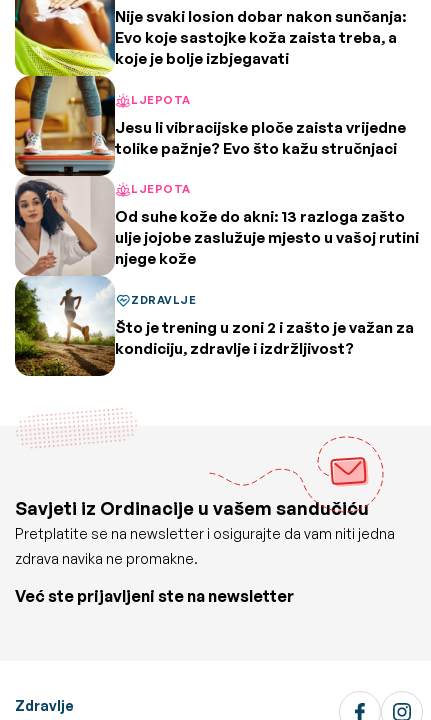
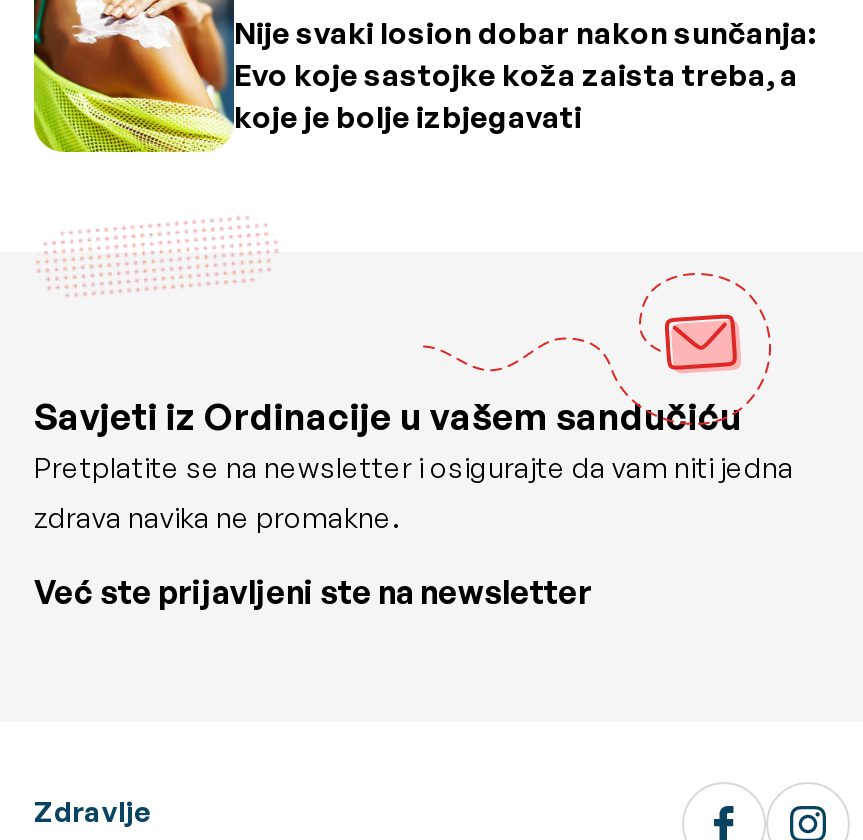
- [image]
- LJEPOTA
- Jesu li vibracijske ploče zaista vrijedne
- tolike pažnje? Evo što kažu stručnjaci
- LJEPOTA
- Od suhe kože do akni: 13 razloga zašto
- ulje jojobe zaslužuje mjesto u vašoj rutini
- njege kože
- ZDRAVLJE
- Što je trening u zoni 2 i zašto je važan za
- kondiciju, zdravlje i izdržljivost?
